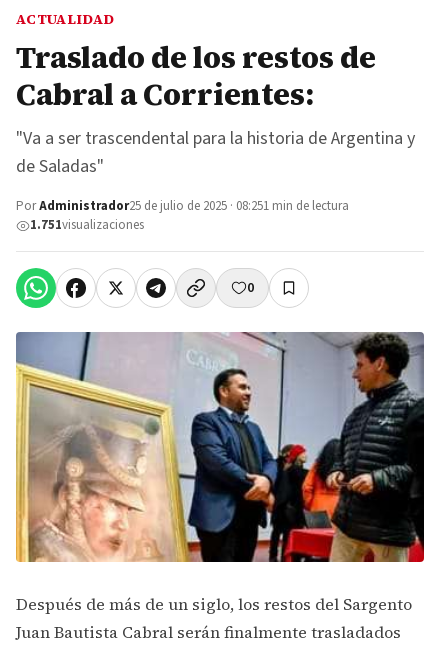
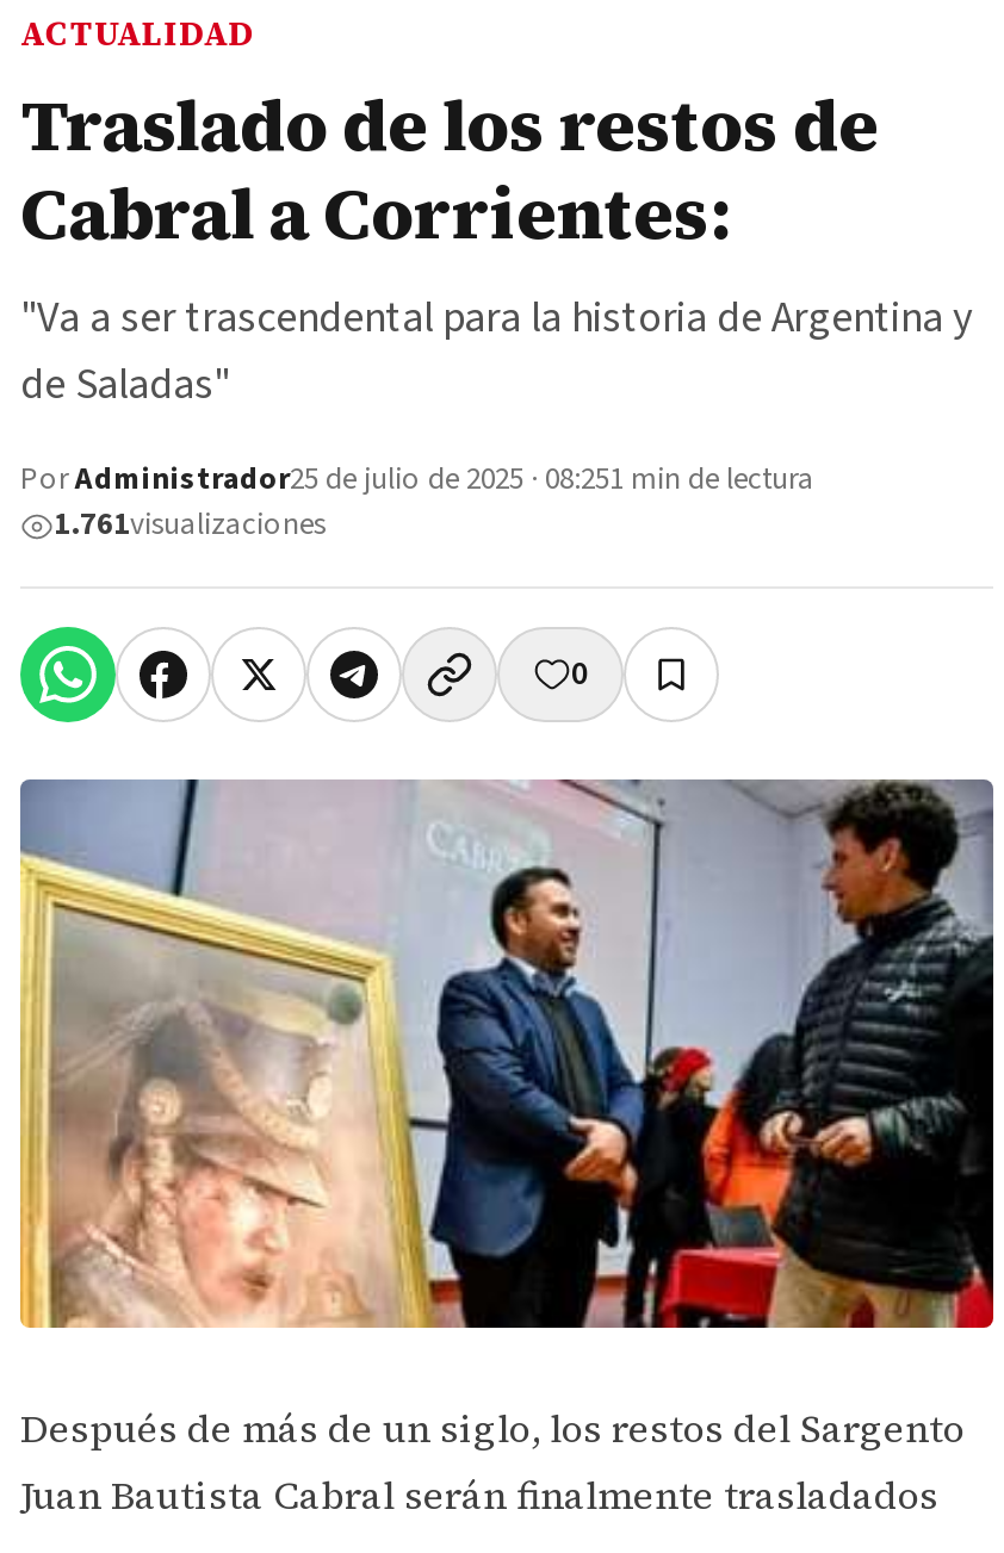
- 1.751visualizaciones
+ 1.761visualizaciones
